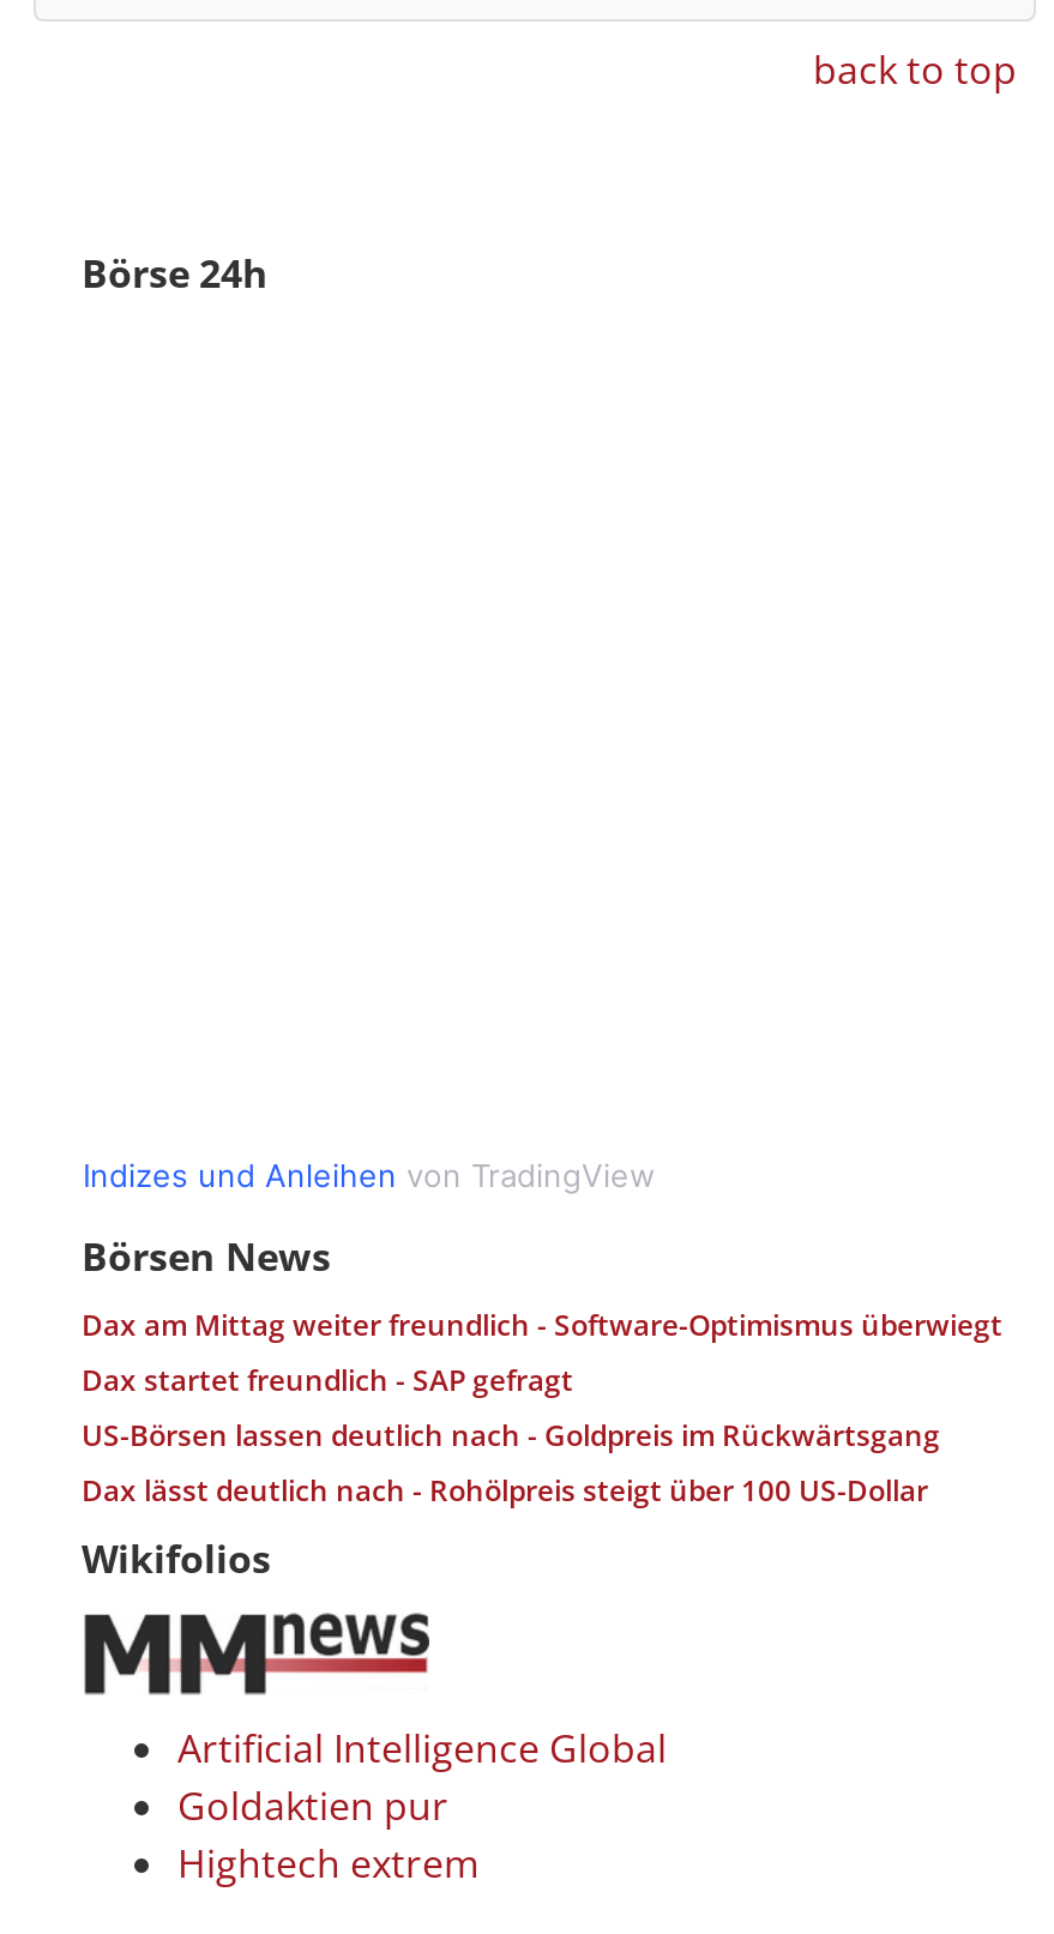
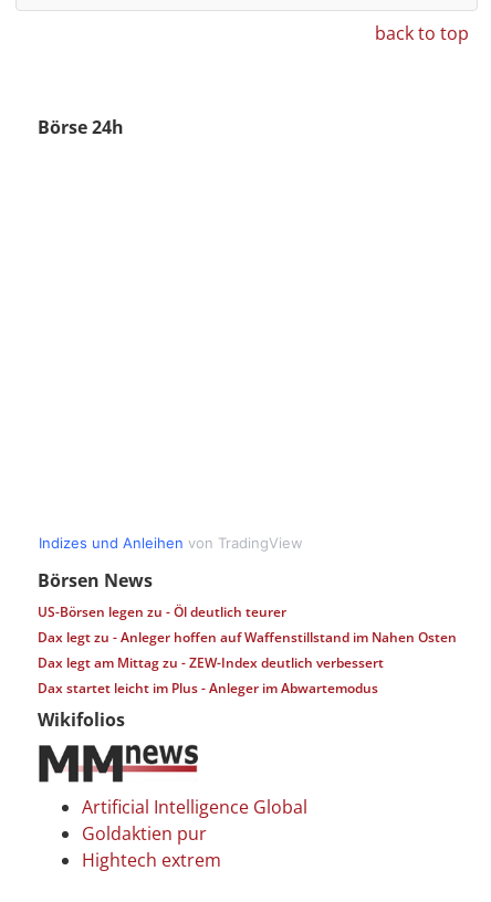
- Dax am Mittag weiter freundlich - Software-Optimismus überwiegt
- Dax startet freundlich - SAP gefragt
- US-Börsen lassen deutlich nach - Goldpreis im Rückwärtsgang
- Dax lässt deutlich nach - Rohölpreis steigt über 100 US-Dollar
+ US-Börsen legen zu - Öl deutlich teurer
+ Dax legt zu - Anleger hoffen auf Waffenstillstand im Nahen Osten
+ Dax legt am Mittag zu - ZEW-Index deutlich verbessert
+ Dax startet leicht im Plus - Anleger im Abwartemodus
